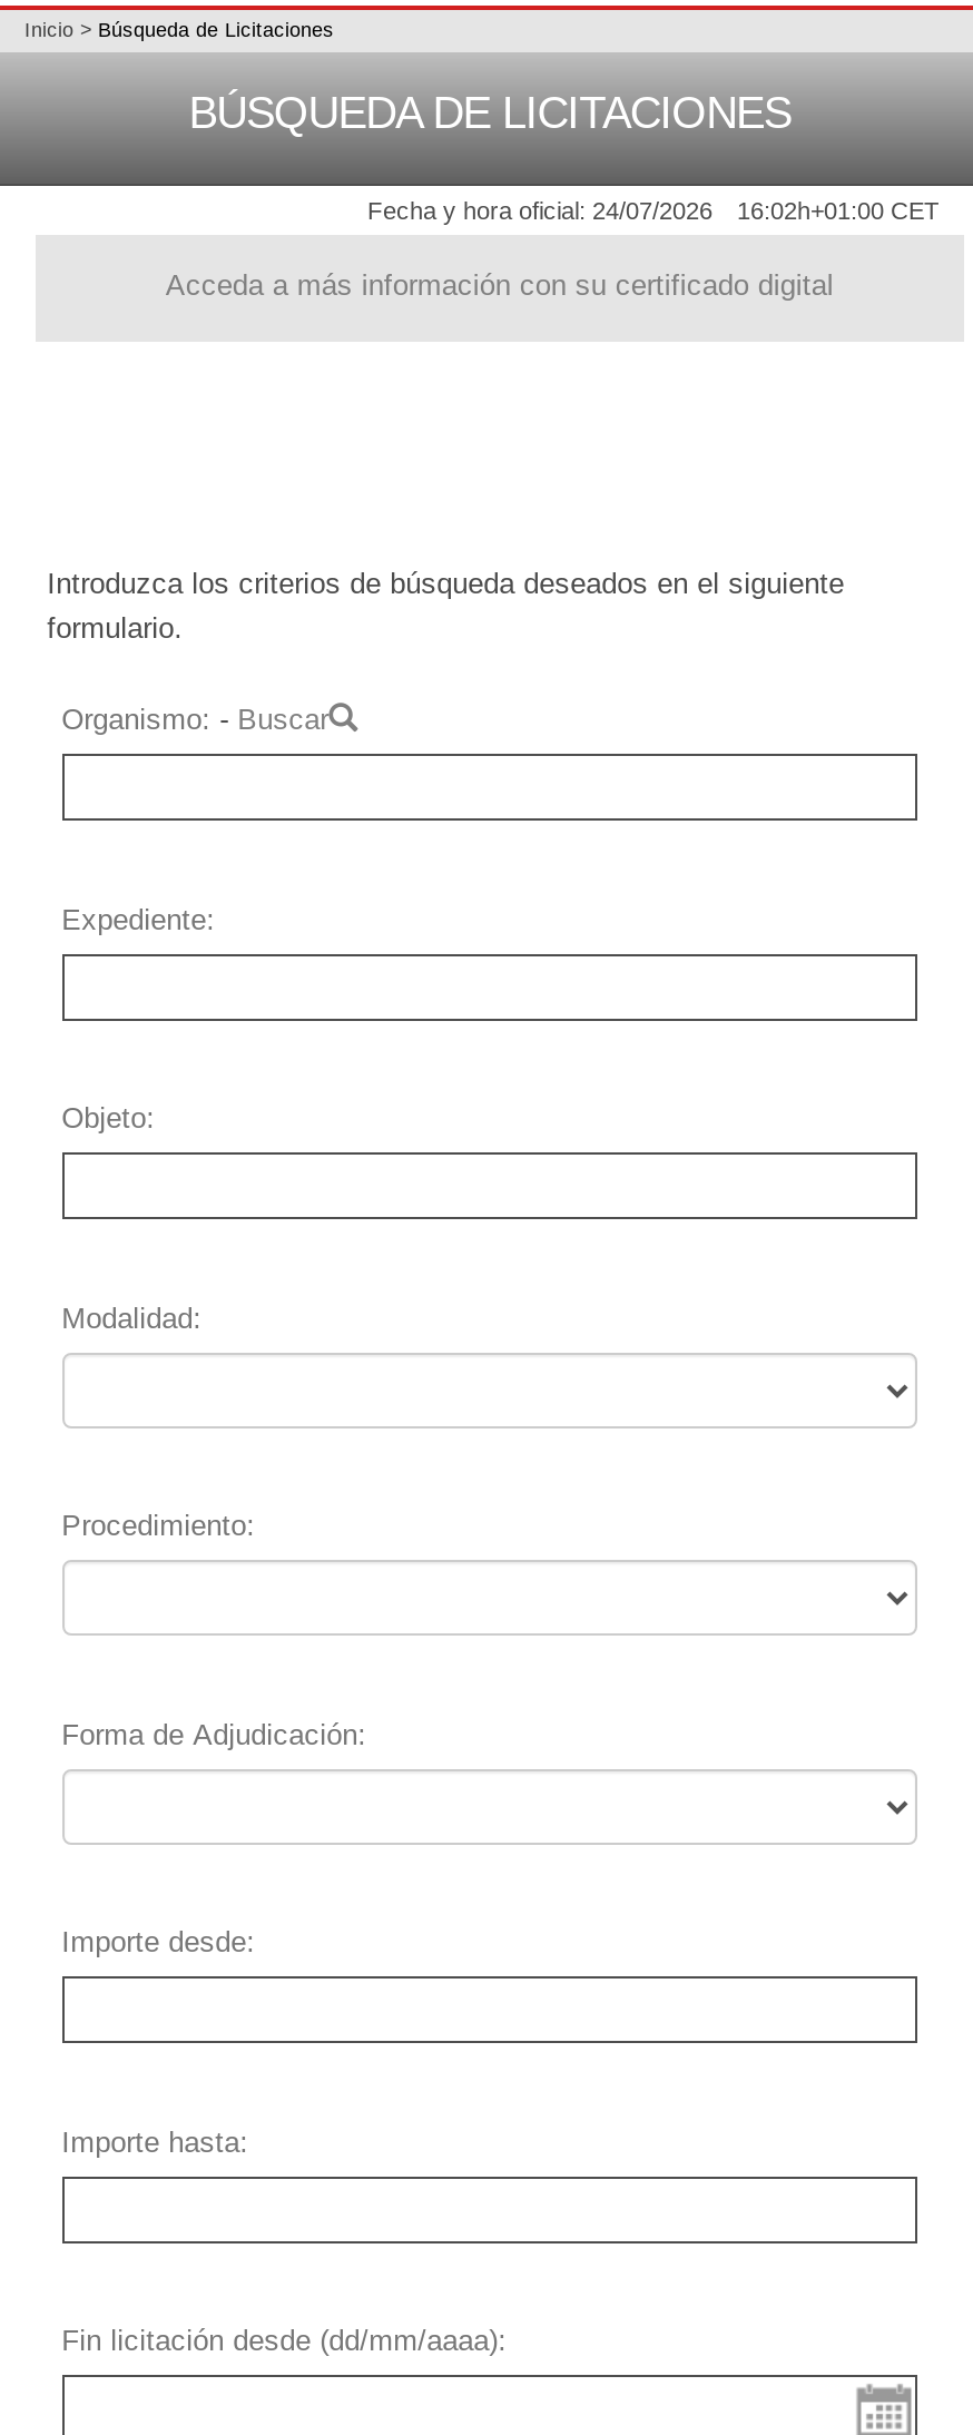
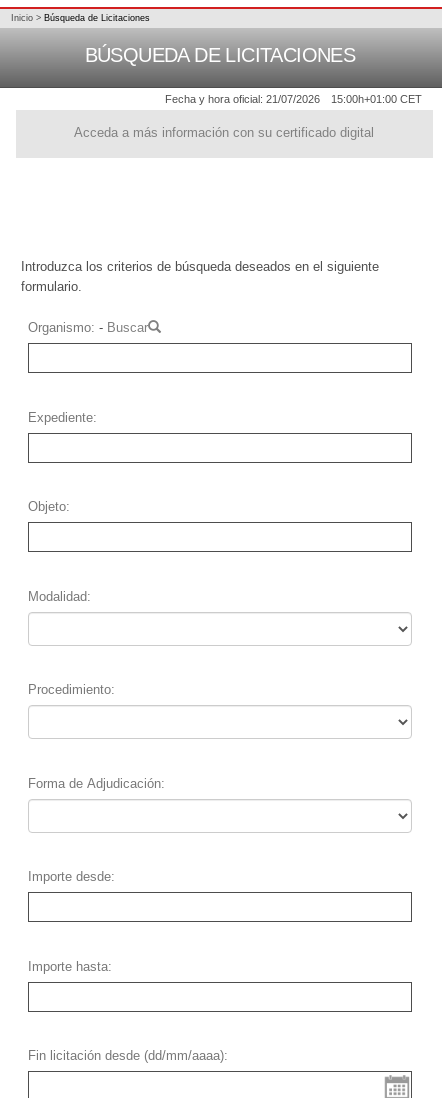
- Fecha y hora oficial: 24/07/2026
+ Fecha y hora oficial: 21/07/2026

- 16:02h+01:00 CET
+ 15:00h+01:00 CET
